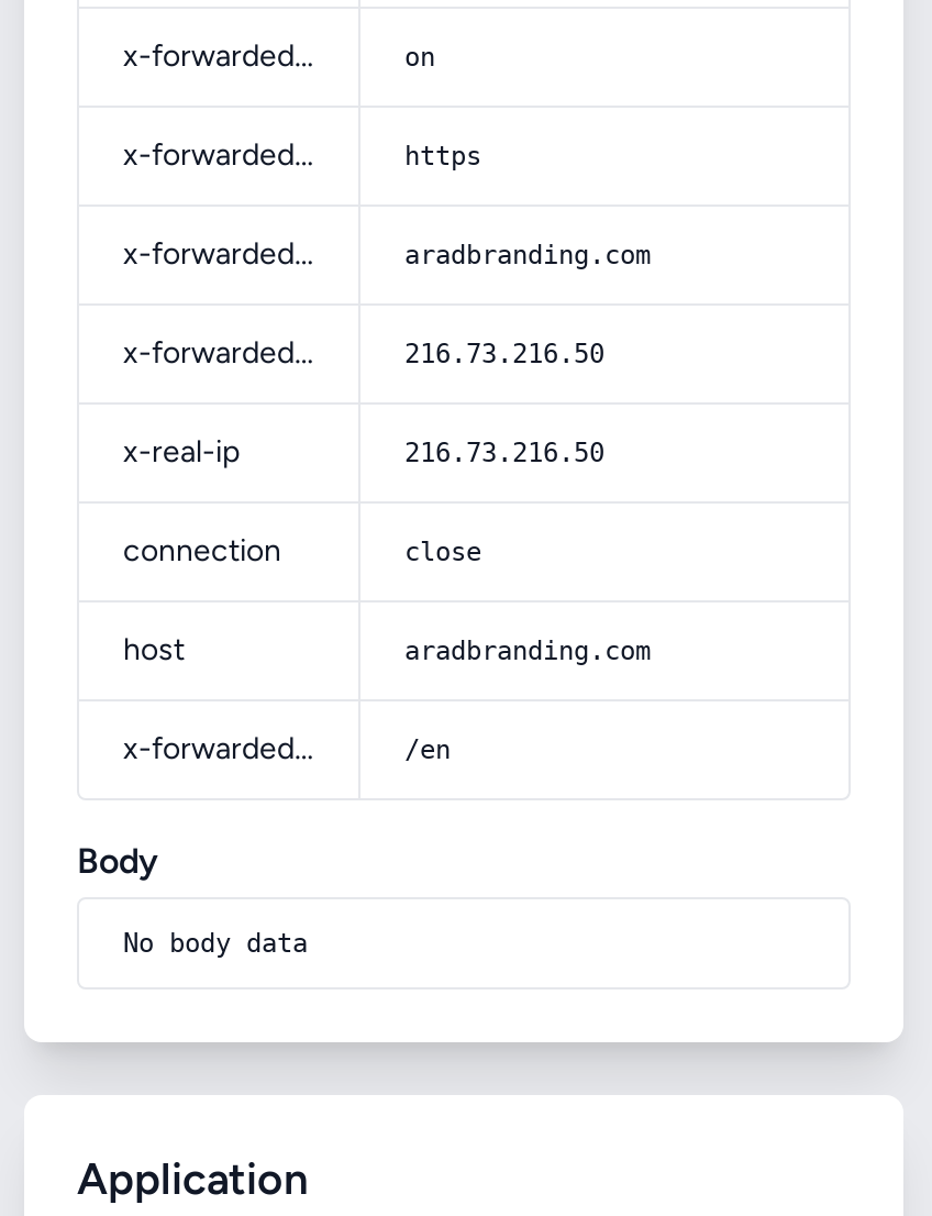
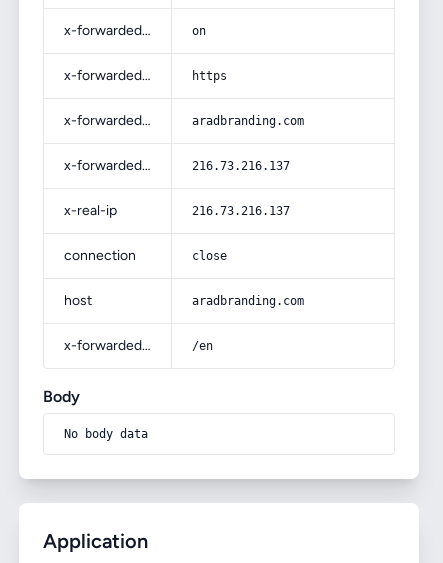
- 216.73.216.50
+ 216.73.216.137

- 216.73.216.50
+ 216.73.216.137
